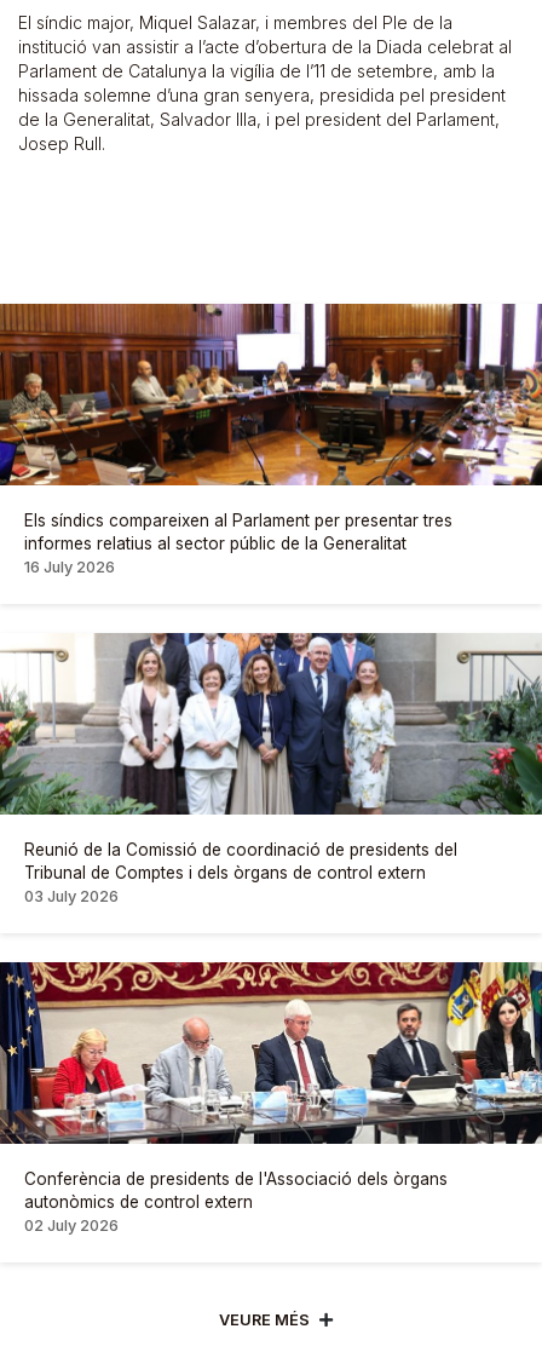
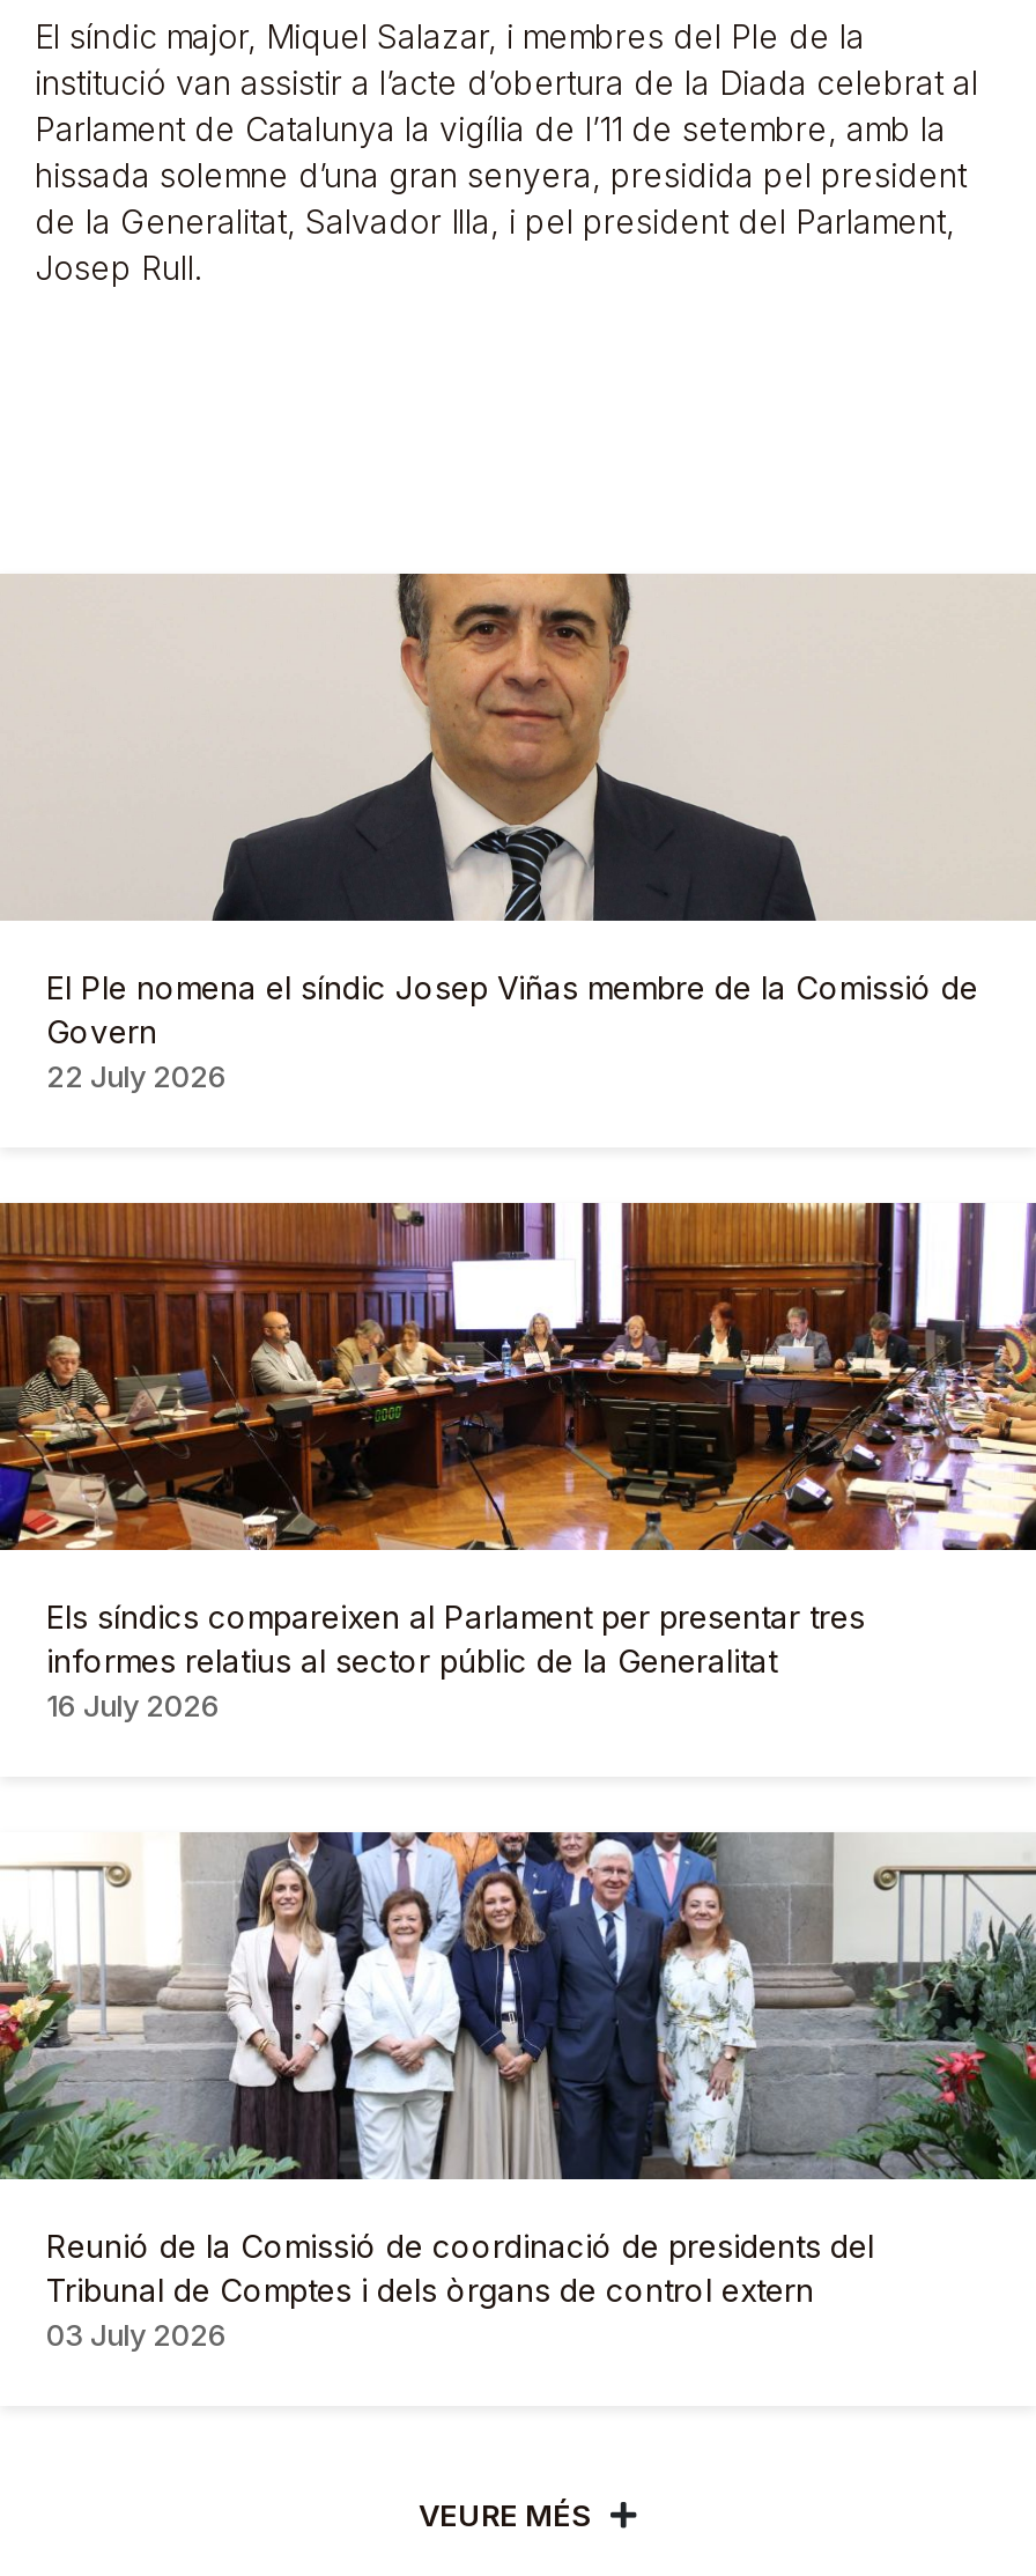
+ [image]
+ El Ple nomena el síndic Josep Viñas membre de la Comissió de
+ Govern
+ 22 July 2026

moved down: [image] | Els síndics compareixen al Parlament per presentar tres | informes relatius al sector públic de la Generalitat | 16 July 2026 | Reunió de la Comissió de coordinació de presidents del | Tribunal de Comptes i dels òrgans de control extern | 03 July 2026

- [image]
- Conferència de presidents de l'Associació dels òrgans
- autonòmics de control extern
- 02 July 2026
